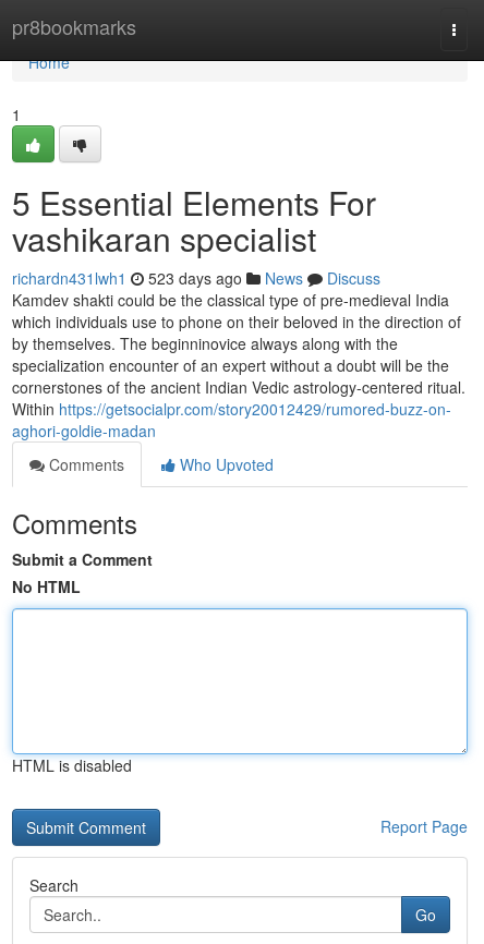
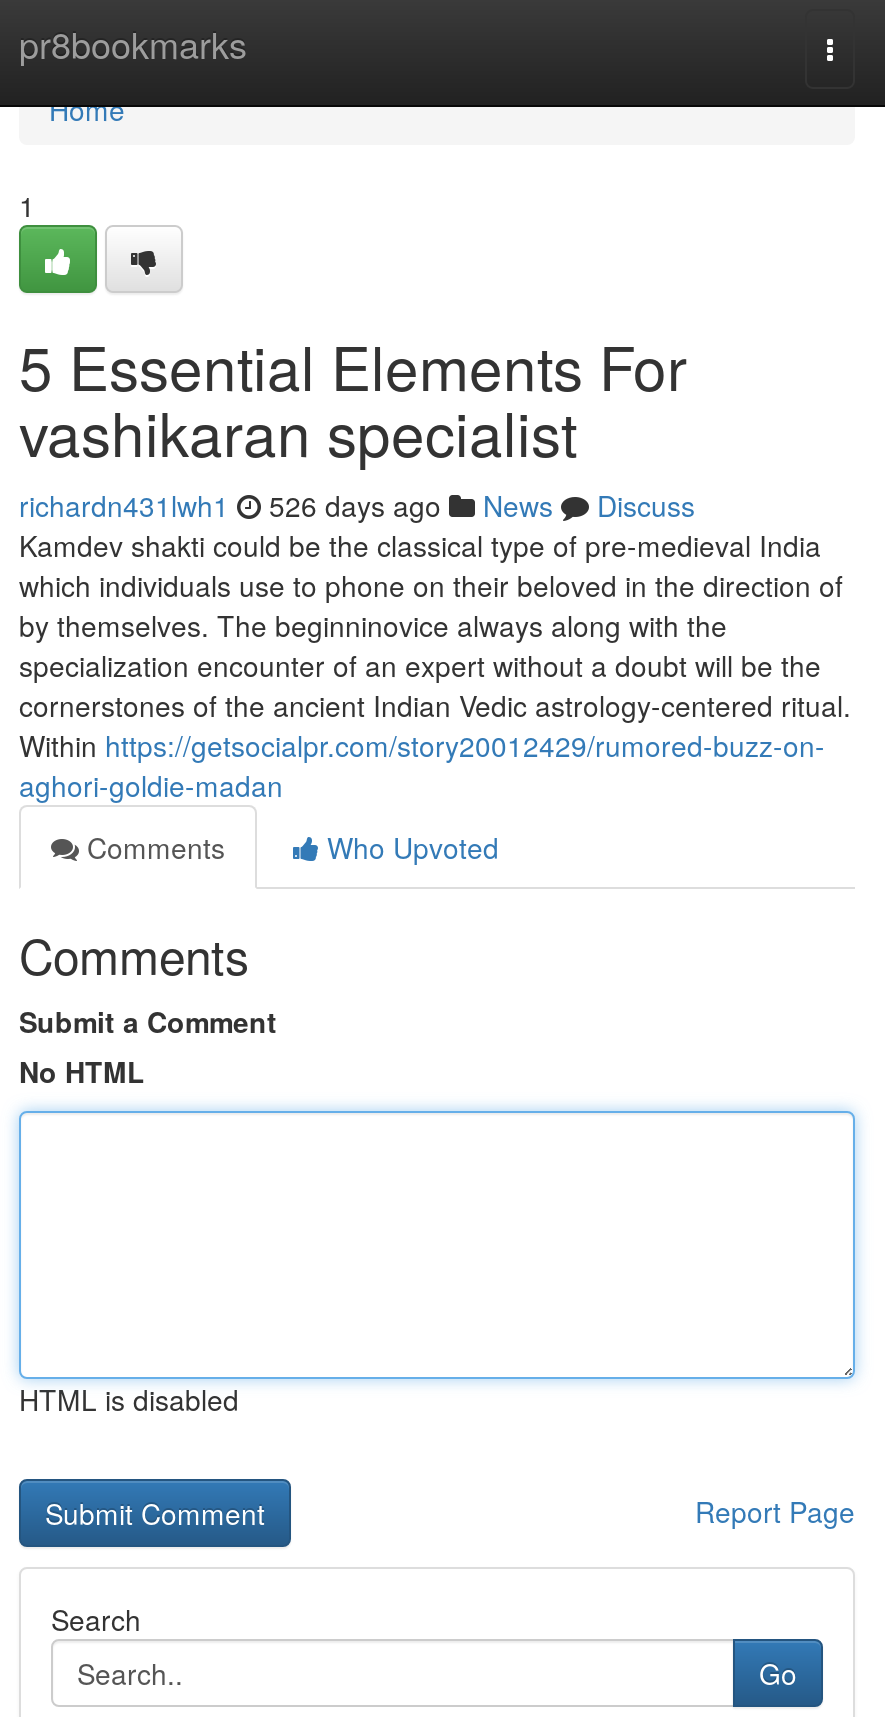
- richardn431lwh1 523 days ago News Discuss
+ richardn431lwh1 526 days ago News Discuss
